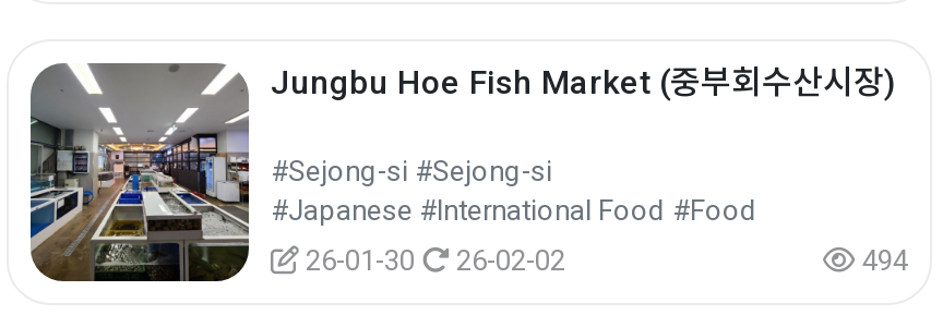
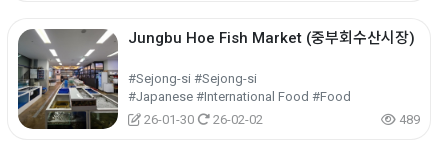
- 494
+ 489
